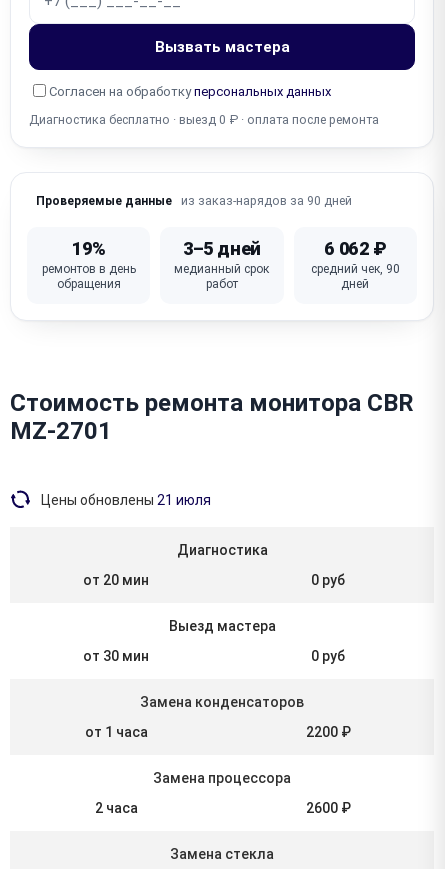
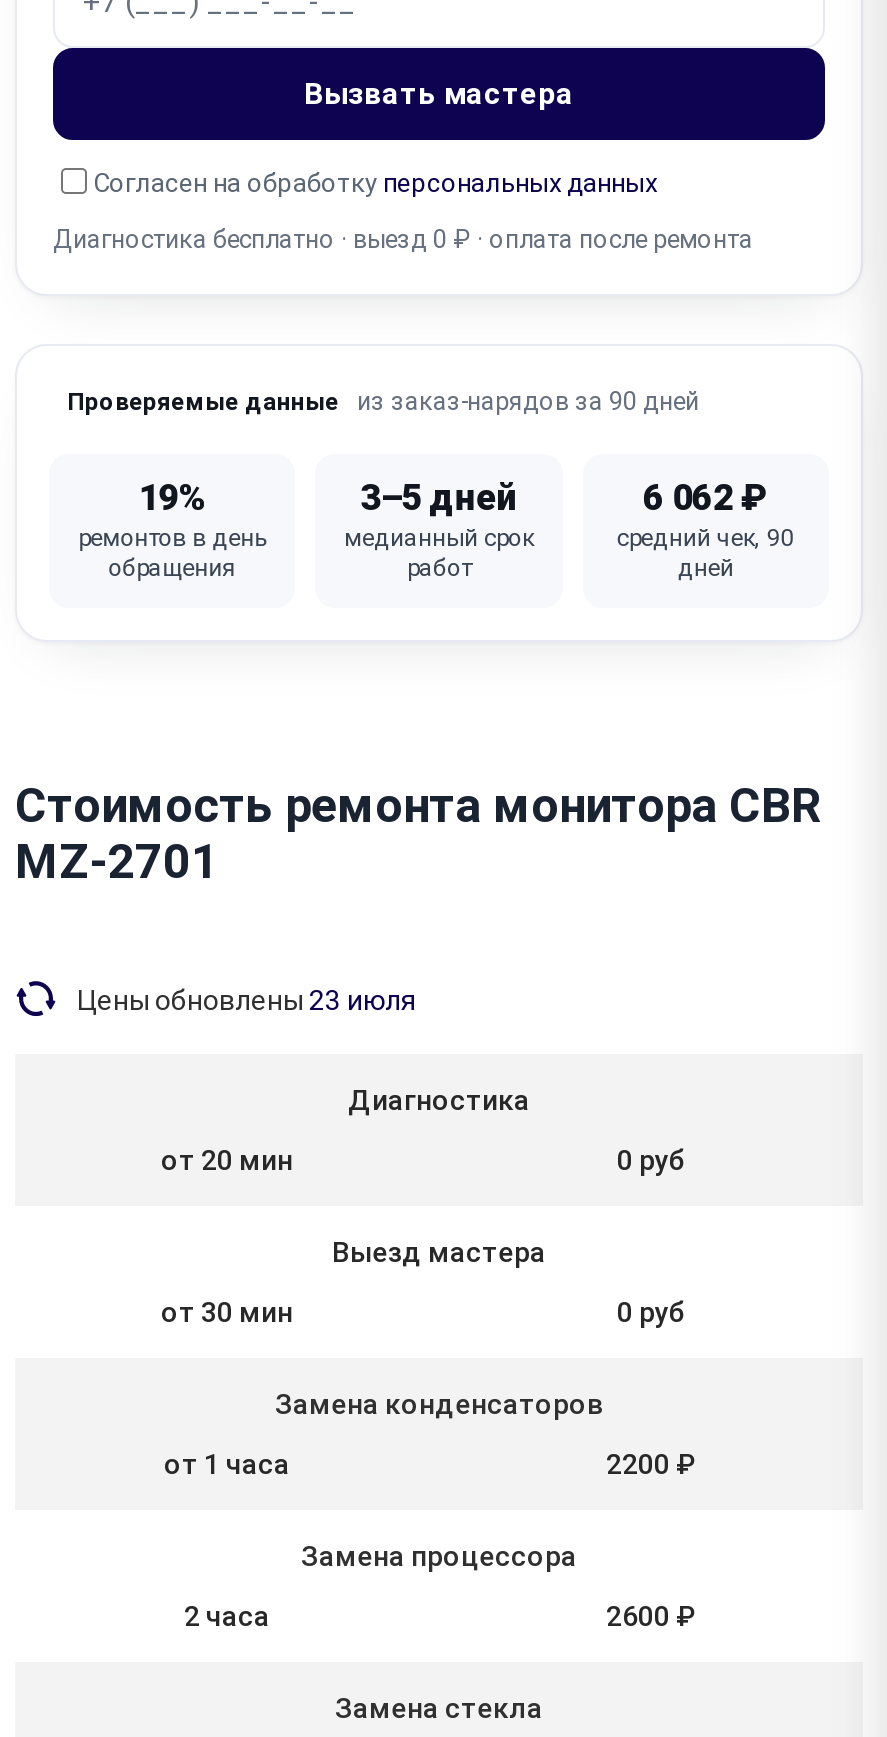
- Цены обновлены 21 июля
+ Цены обновлены 23 июля
